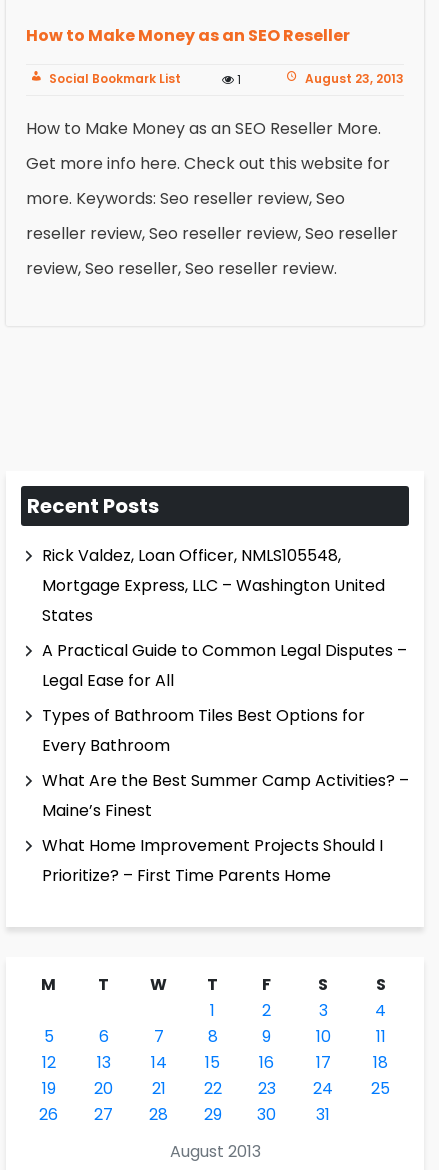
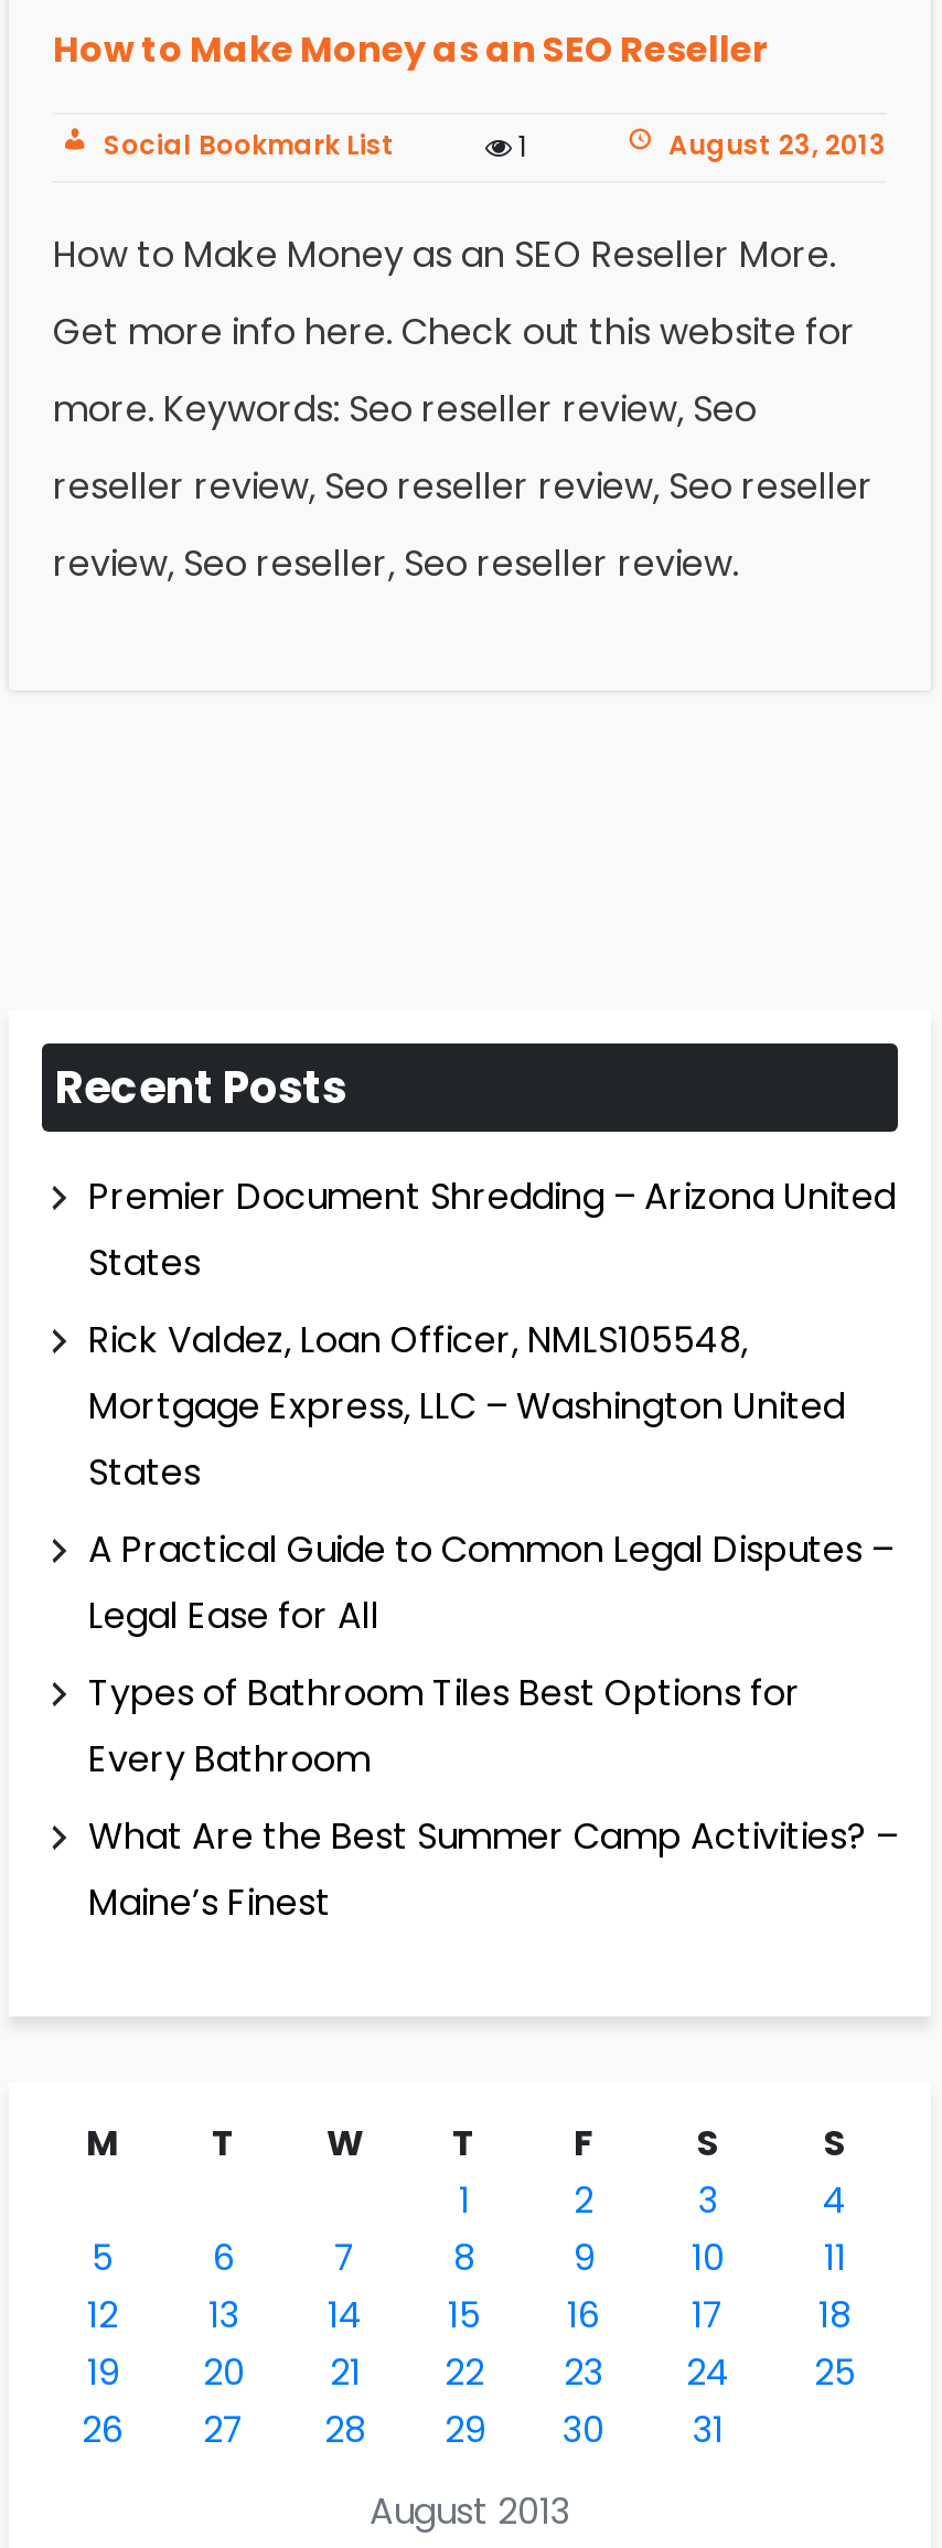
+ Premier Document Shredding – Arizona United
+ States

moved down: Rick Valdez, Loan Officer, NMLS105548, | Mortgage Express, LLC – Washington United | States | ... | What Are the Best Summer Camp Activities? – | Maine’s Finest

- What Home Improvement Projects Should I
- Prioritize? – First Time Parents Home
